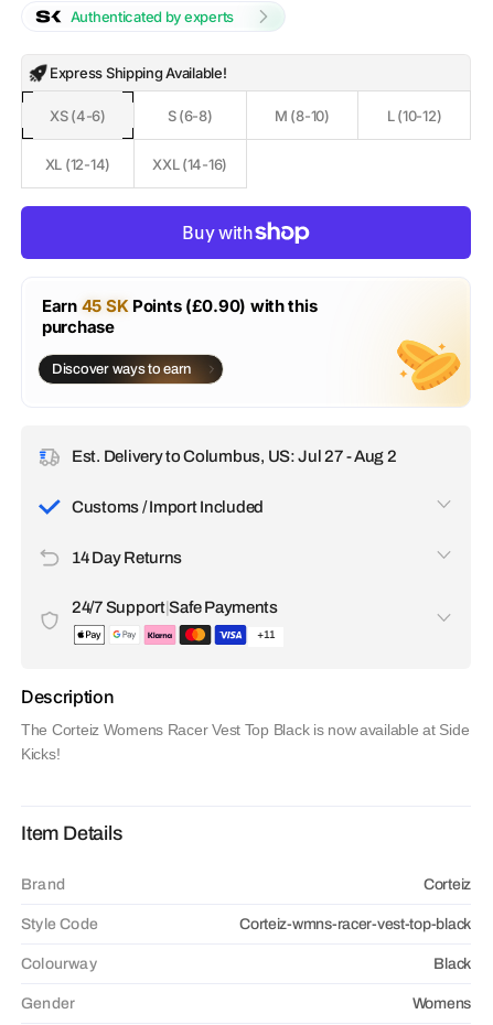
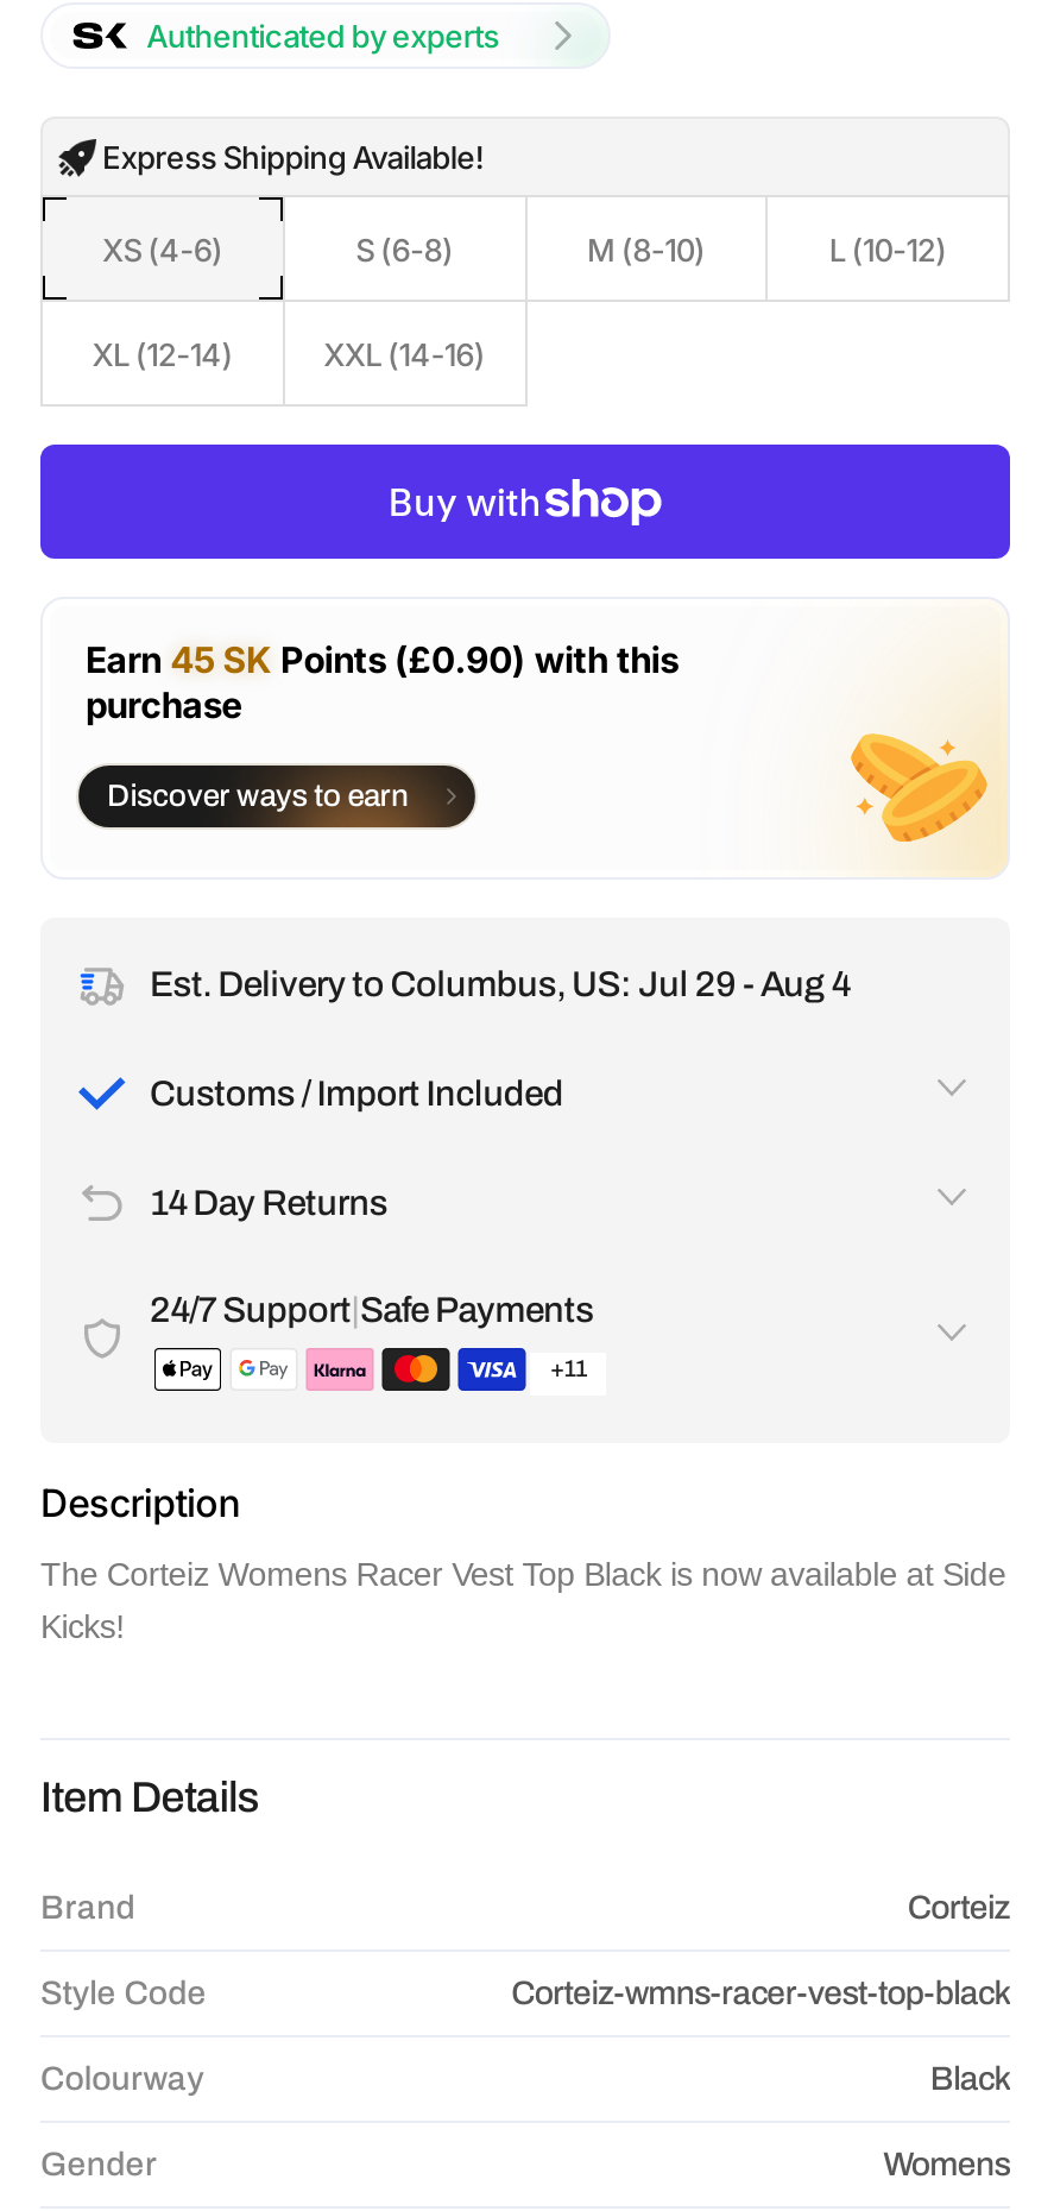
- Est. Delivery to Columbus, US: Jul 27 - Aug 2
+ Est. Delivery to Columbus, US: Jul 29 - Aug 4
